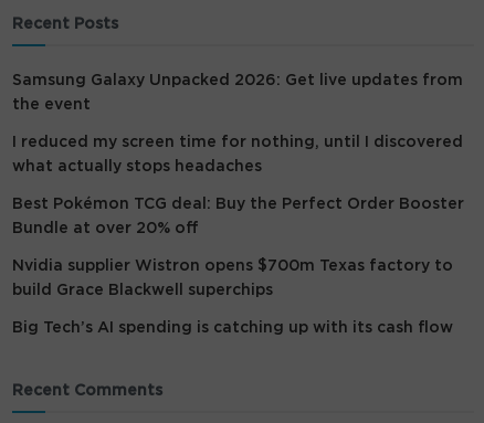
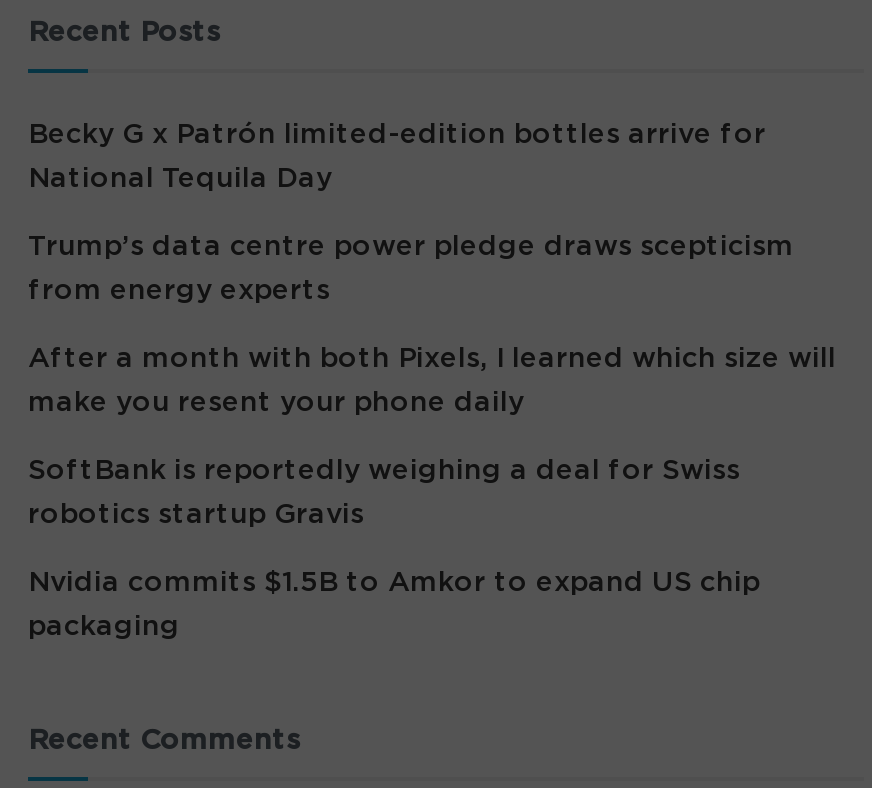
- Samsung Galaxy Unpacked 2026: Get live updates from
- the event
- I reduced my screen time for nothing, until I discovered
- what actually stops headaches
- Best Pokémon TCG deal: Buy the Perfect Order Booster
- Bundle at over 20% off
- Nvidia supplier Wistron opens $700m Texas factory to
- build Grace Blackwell superchips
- Big Tech’s AI spending is catching up with its cash flow
+ Becky G x Patrón limited-edition bottles arrive for
+ National Tequila Day
+ Trump’s data centre power pledge draws scepticism
+ from energy experts
+ After a month with both Pixels, I learned which size will
+ make you resent your phone daily
+ SoftBank is reportedly weighing a deal for Swiss
+ robotics startup Gravis
+ Nvidia commits $1.5B to Amkor to expand US chip
+ packaging
